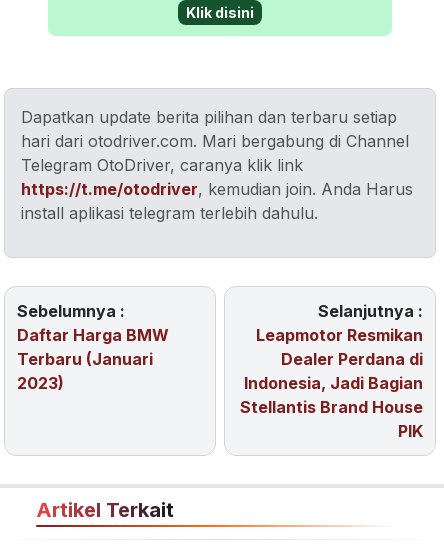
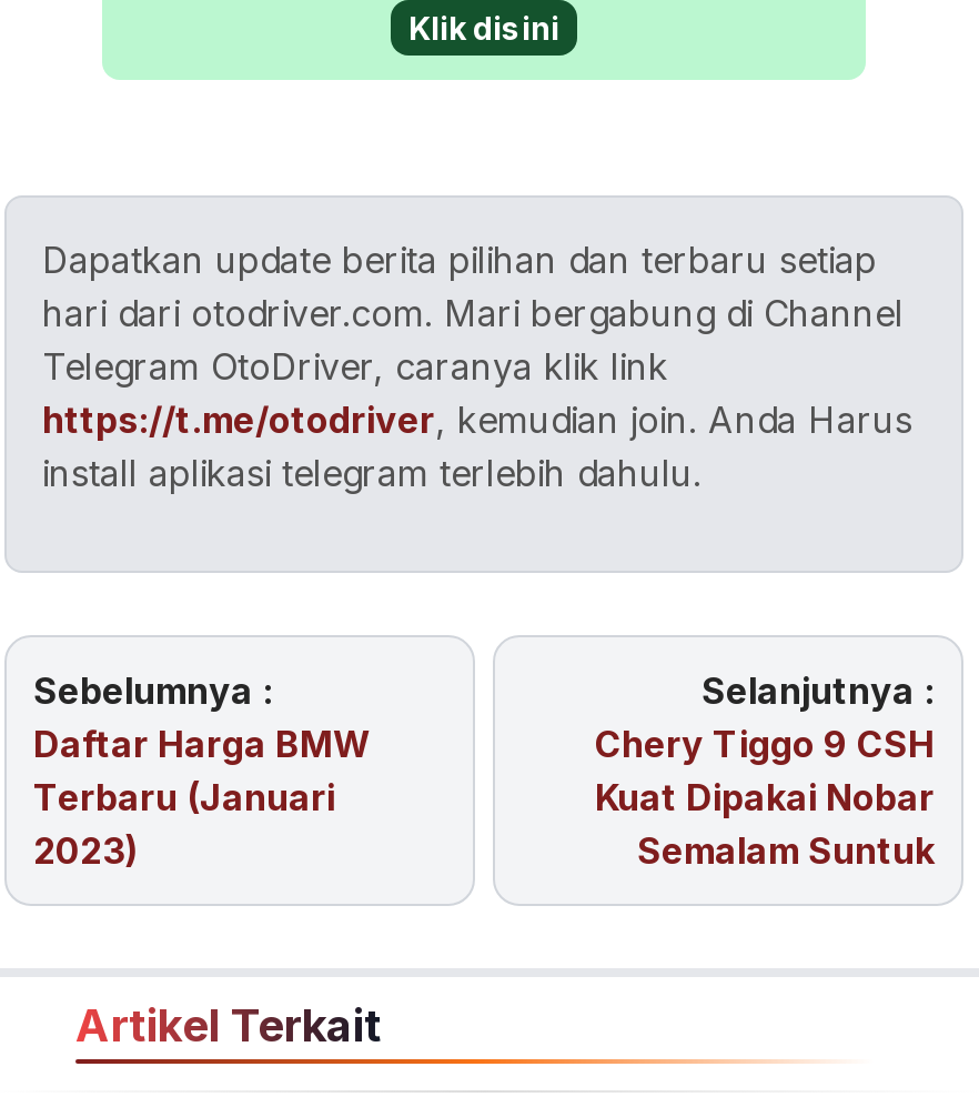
- Leapmotor Resmikan
- Dealer Perdana di
- Indonesia, Jadi Bagian
- Stellantis Brand House
- PIK
+ Chery Tiggo 9 CSH
+ Kuat Dipakai Nobar
+ Semalam Suntuk
